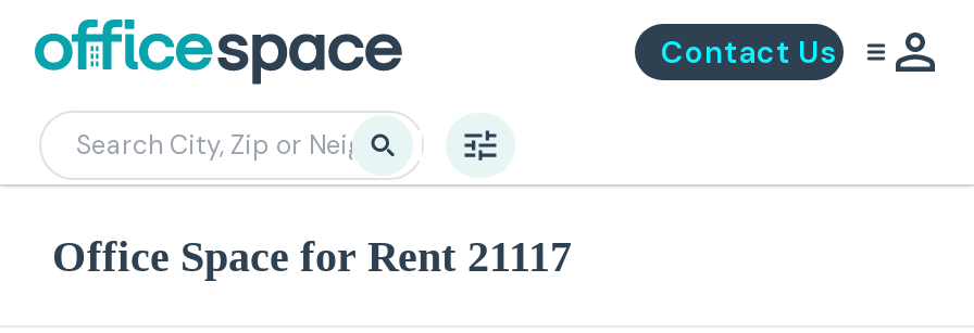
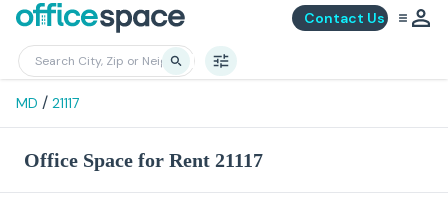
+ MD / 21117
